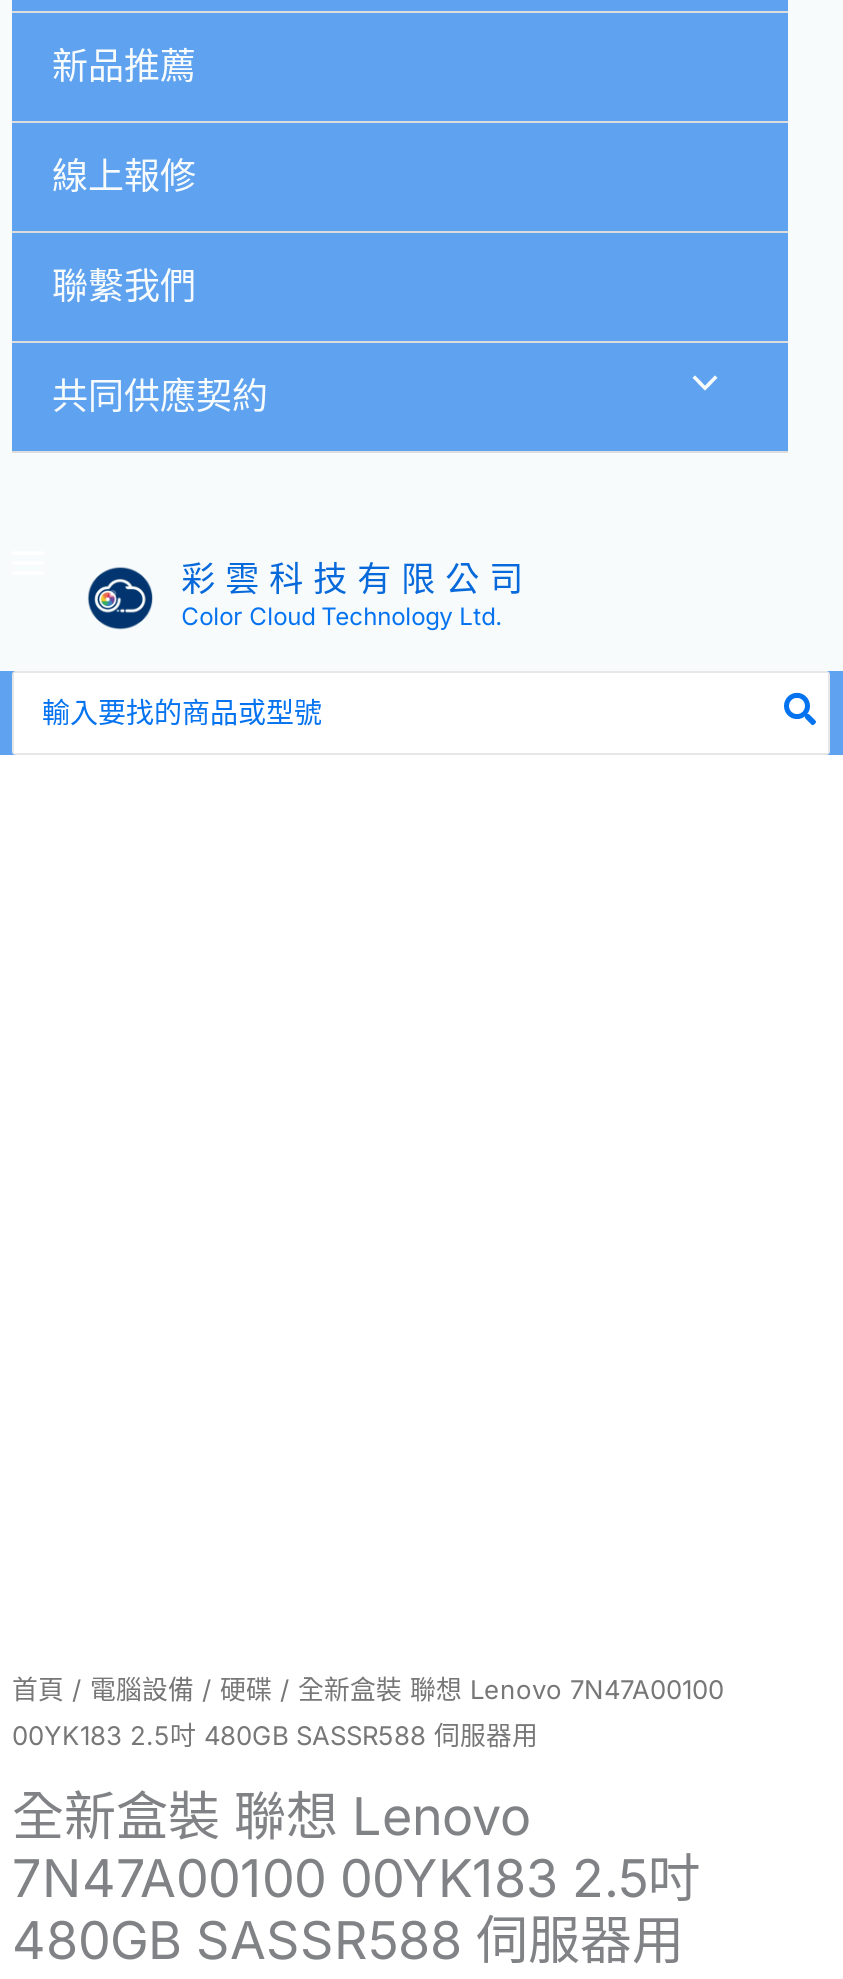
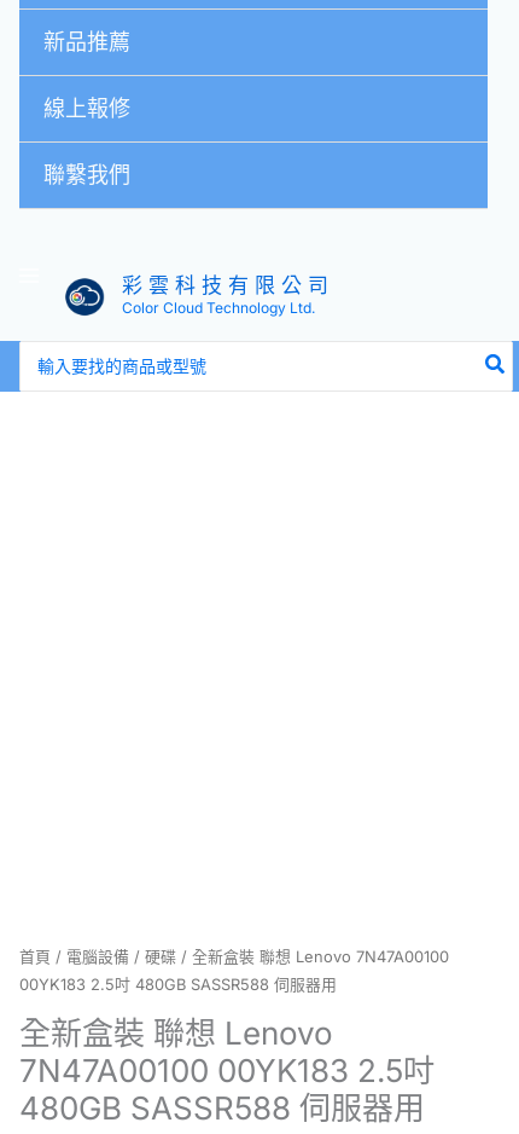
- 共同供應契約
